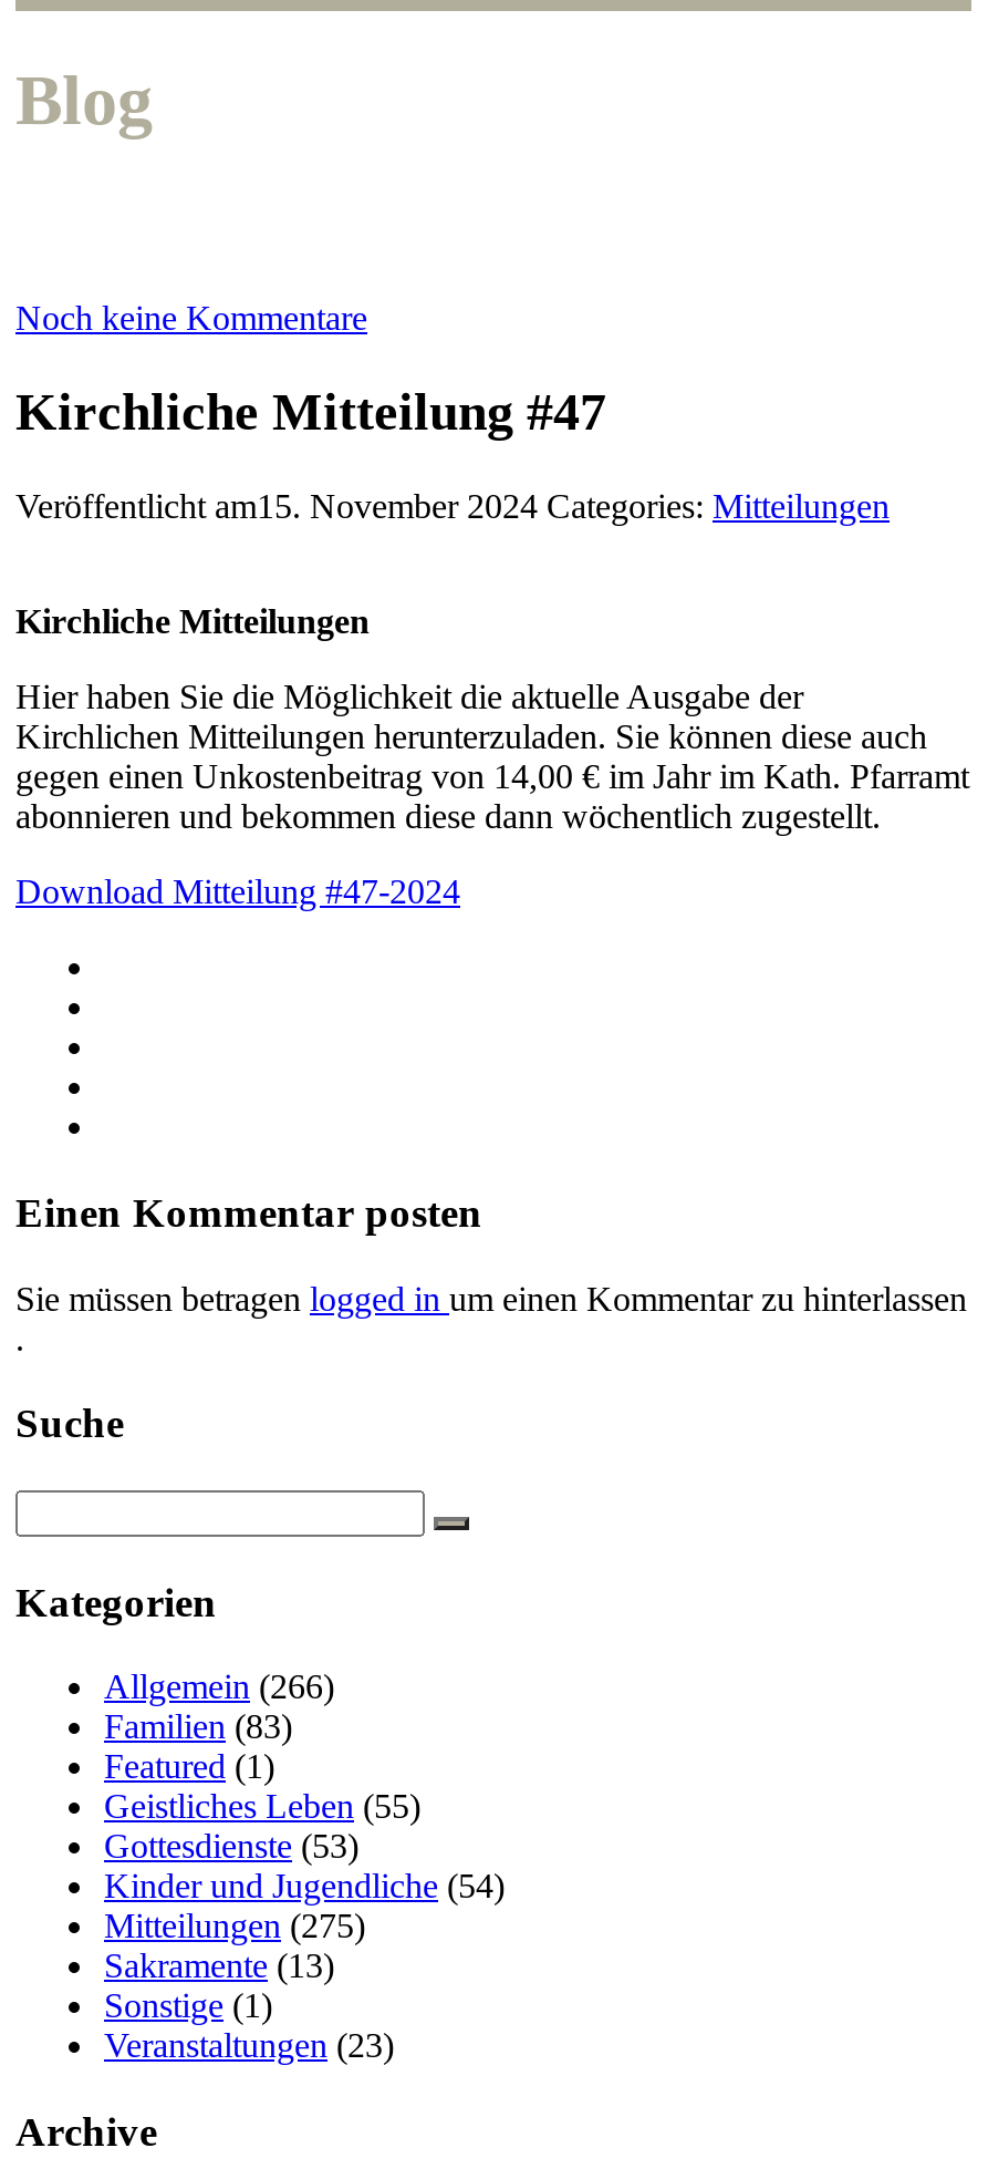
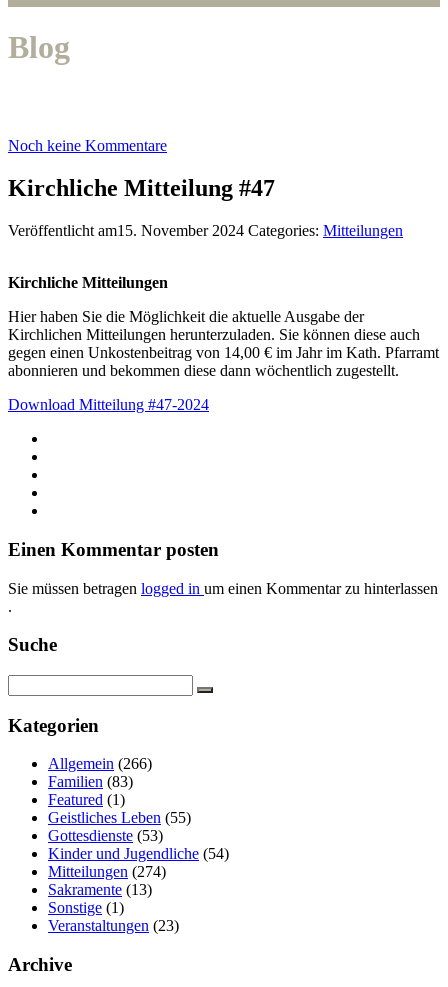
- Mitteilungen (275)
+ Mitteilungen (274)
